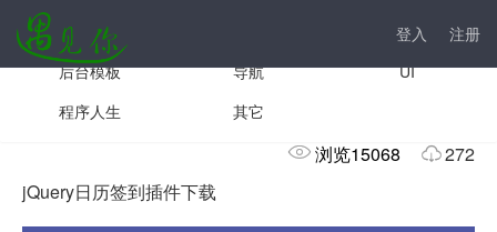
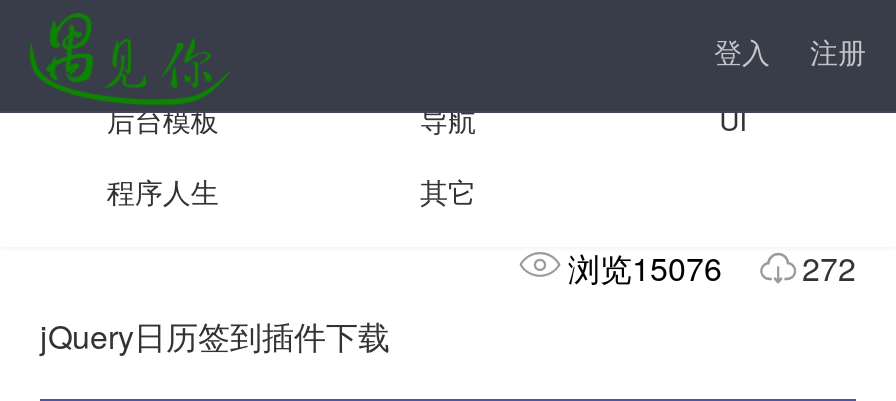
- 浏览15068 272
+ 浏览15076 272
